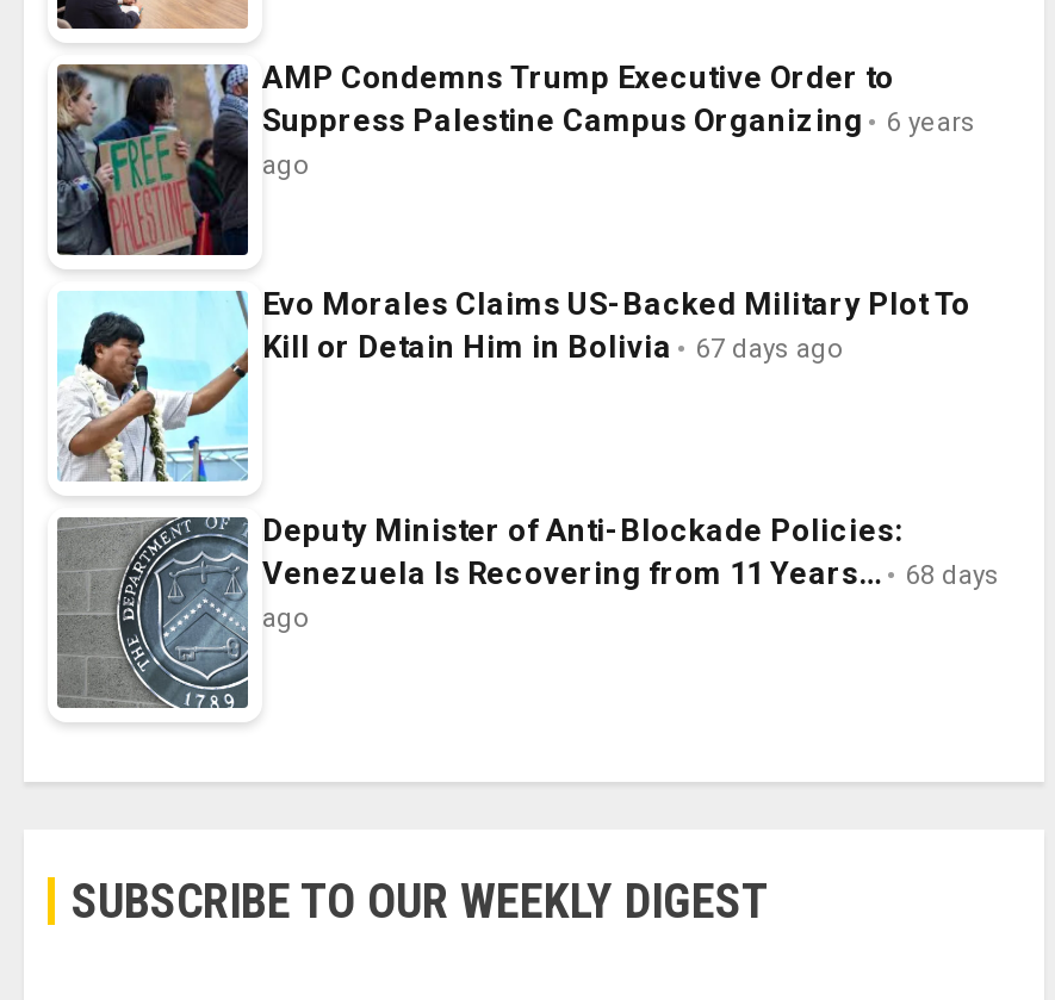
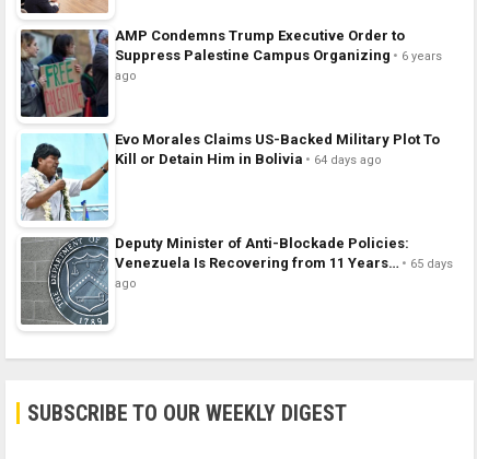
- Kill or Detain Him in Bolivia 67 days ago
+ Kill or Detain Him in Bolivia 64 days ago

- Venezuela Is Recovering from 11 Years… 68 days
+ Venezuela Is Recovering from 11 Years… 65 days
